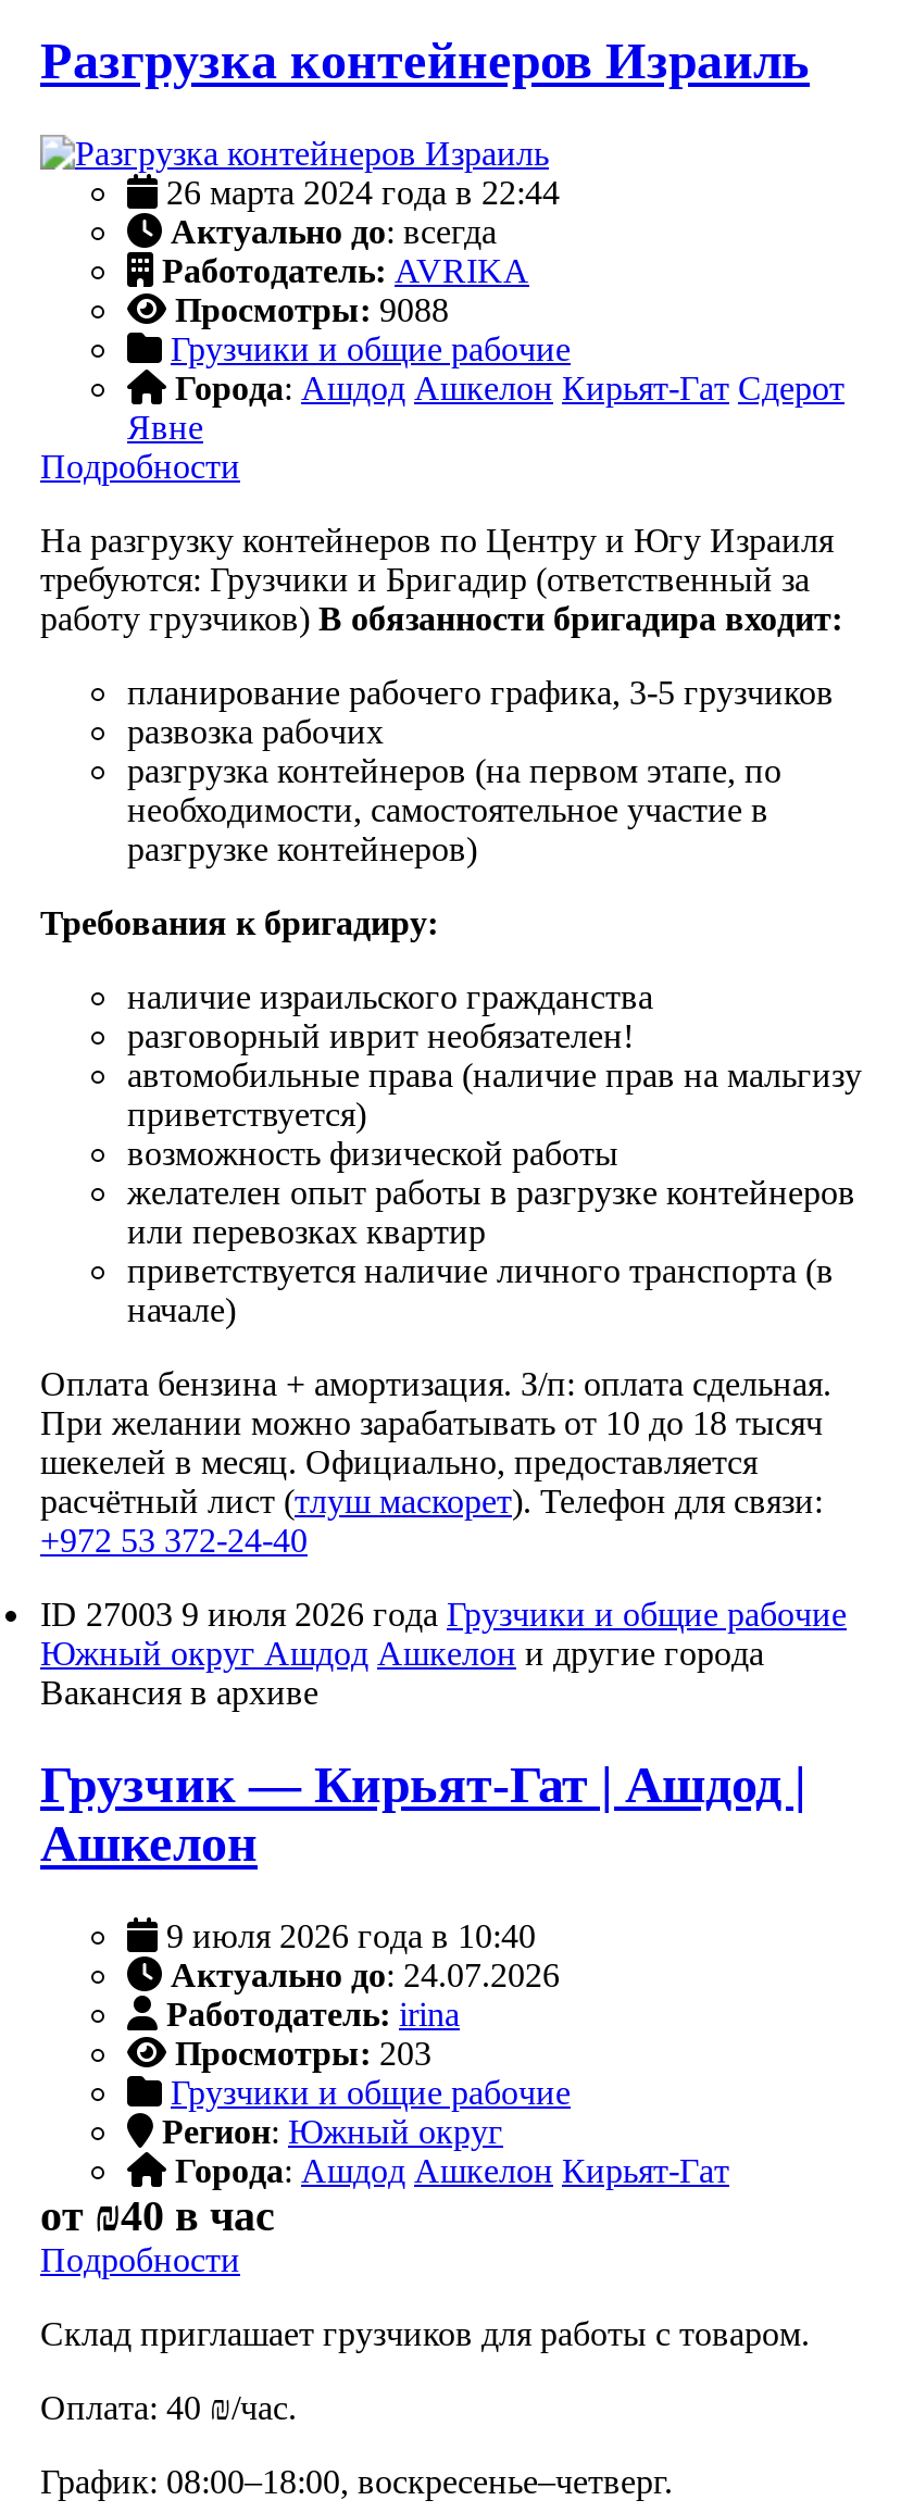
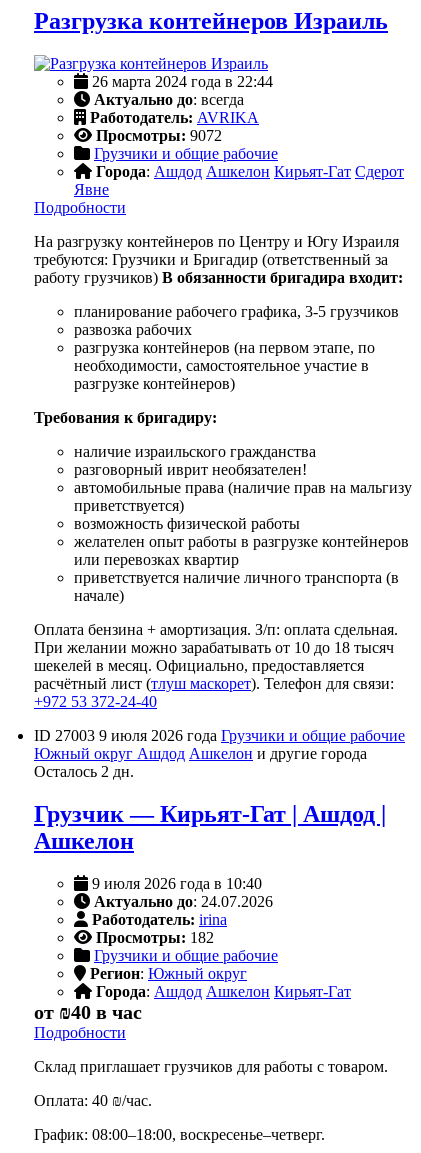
- Просмотры: 9088
+ Просмотры: 9072

- Вакансия в архиве
+ Осталось 2 дн.

- Просмотры: 203
+ Просмотры: 182
